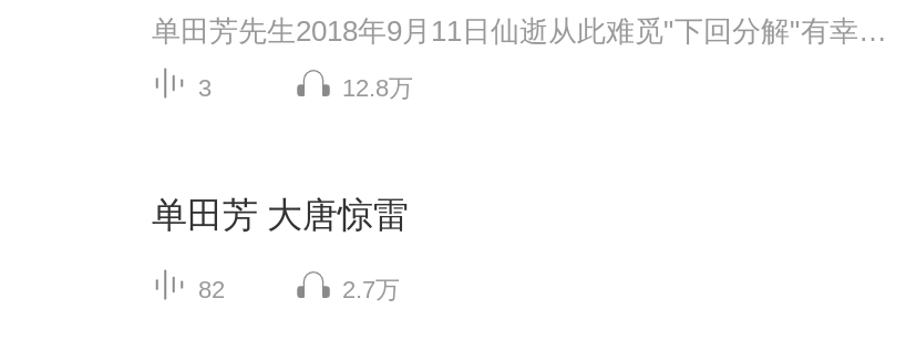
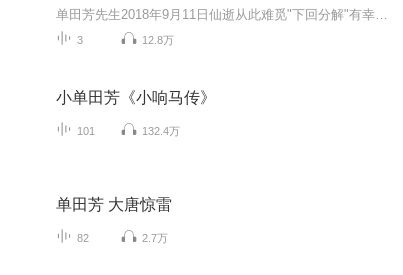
+ 小单田芳《小响马传》
+ 101
+ 132.4万
